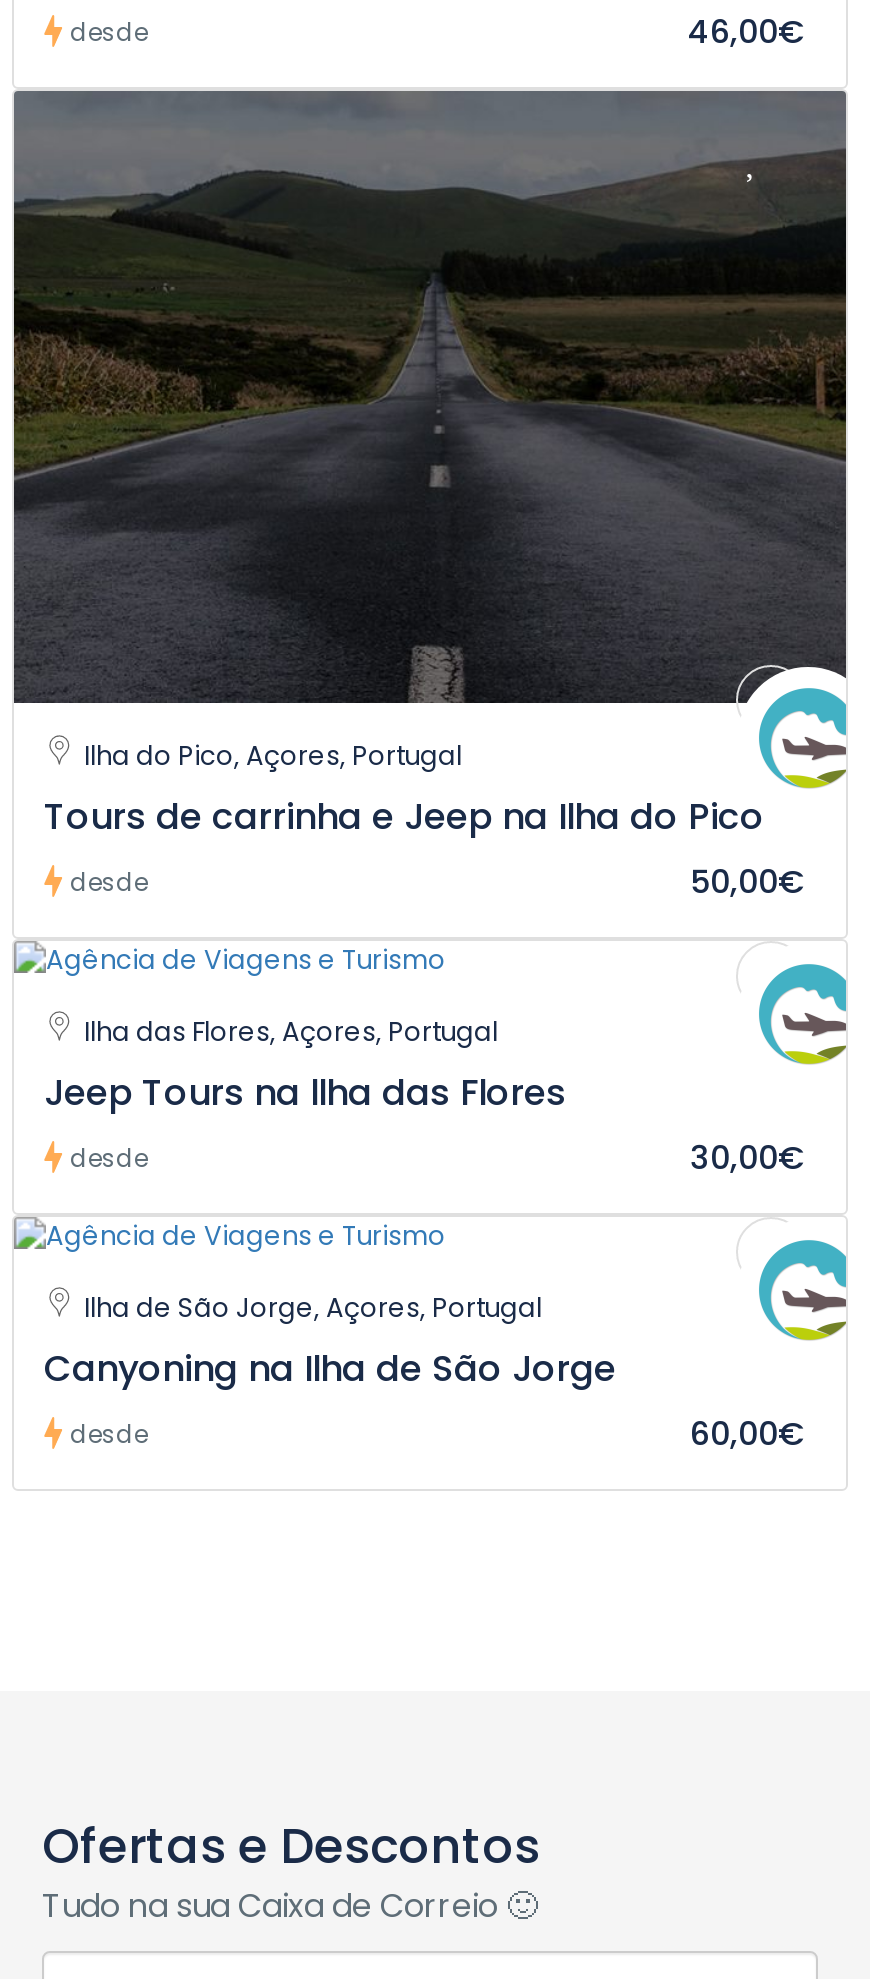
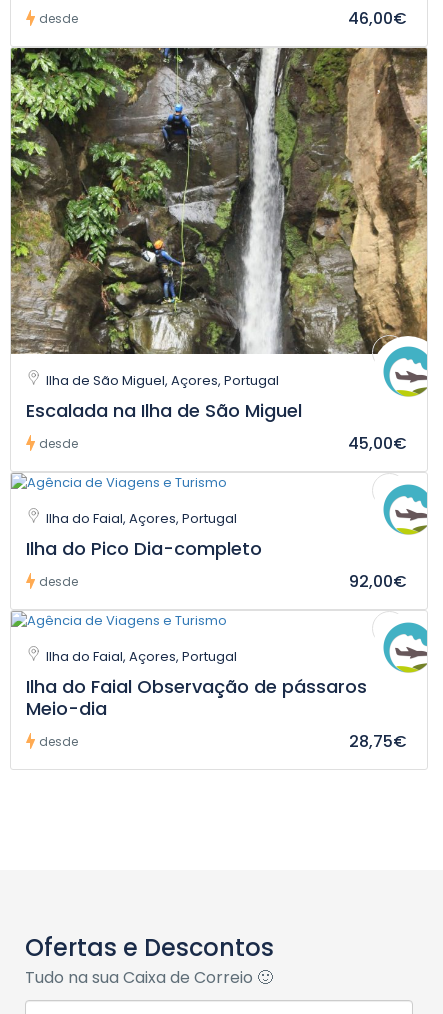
- [image]
- Ilha do Pico, Açores, Portugal
- Tours de carrinha e Jeep na Ilha do Pico
+ [image]
+ Ilha de São Miguel, Açores, Portugal
+ Escalada na Ilha de São Miguel

- 50,00€
+ 45,00€

- Ilha das Flores, Açores, Portugal
- Jeep Tours na llha das Flores
+ Ilha do Faial, Açores, Portugal
+ Ilha do Pico Dia-completo

- 30,00€
+ 92,00€

- Ilha de São Jorge, Açores, Portugal
- Canyoning na Ilha de São Jorge
+ Ilha do Faial, Açores, Portugal
+ Ilha do Faial Observação de pássaros
+ Meio-dia

- 60,00€
+ 28,75€
